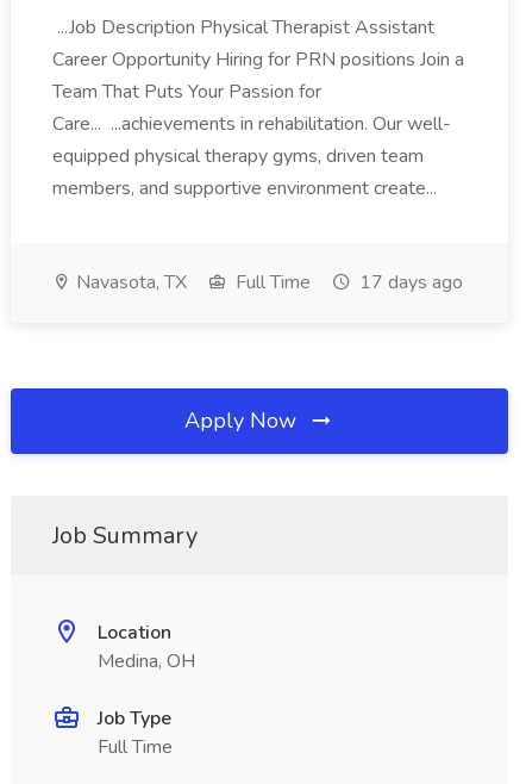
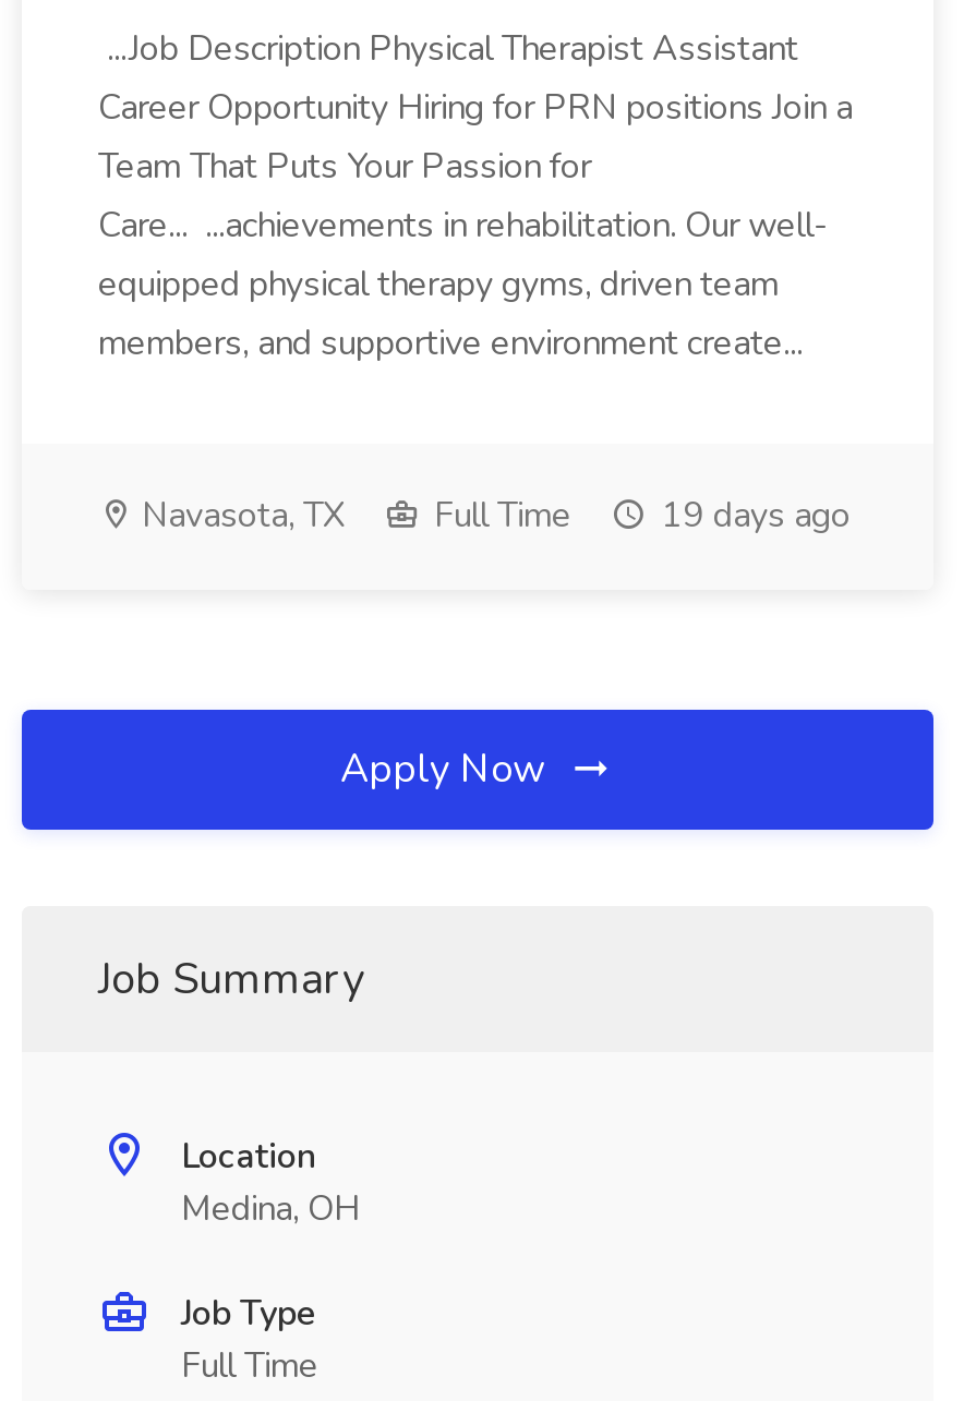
- Navasota, TX Full Time 17 days ago
+ Navasota, TX Full Time 19 days ago
